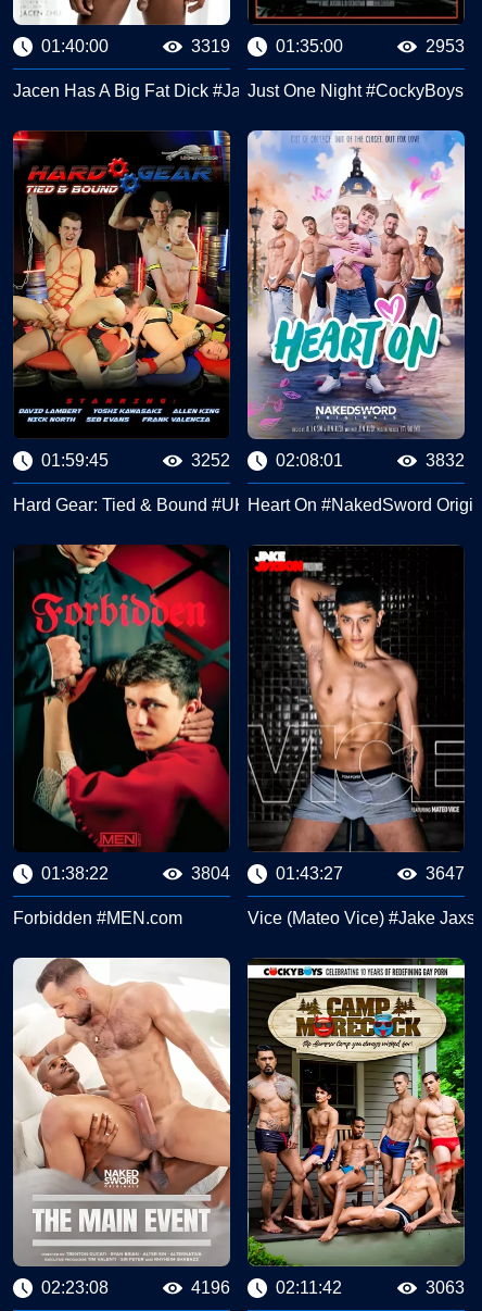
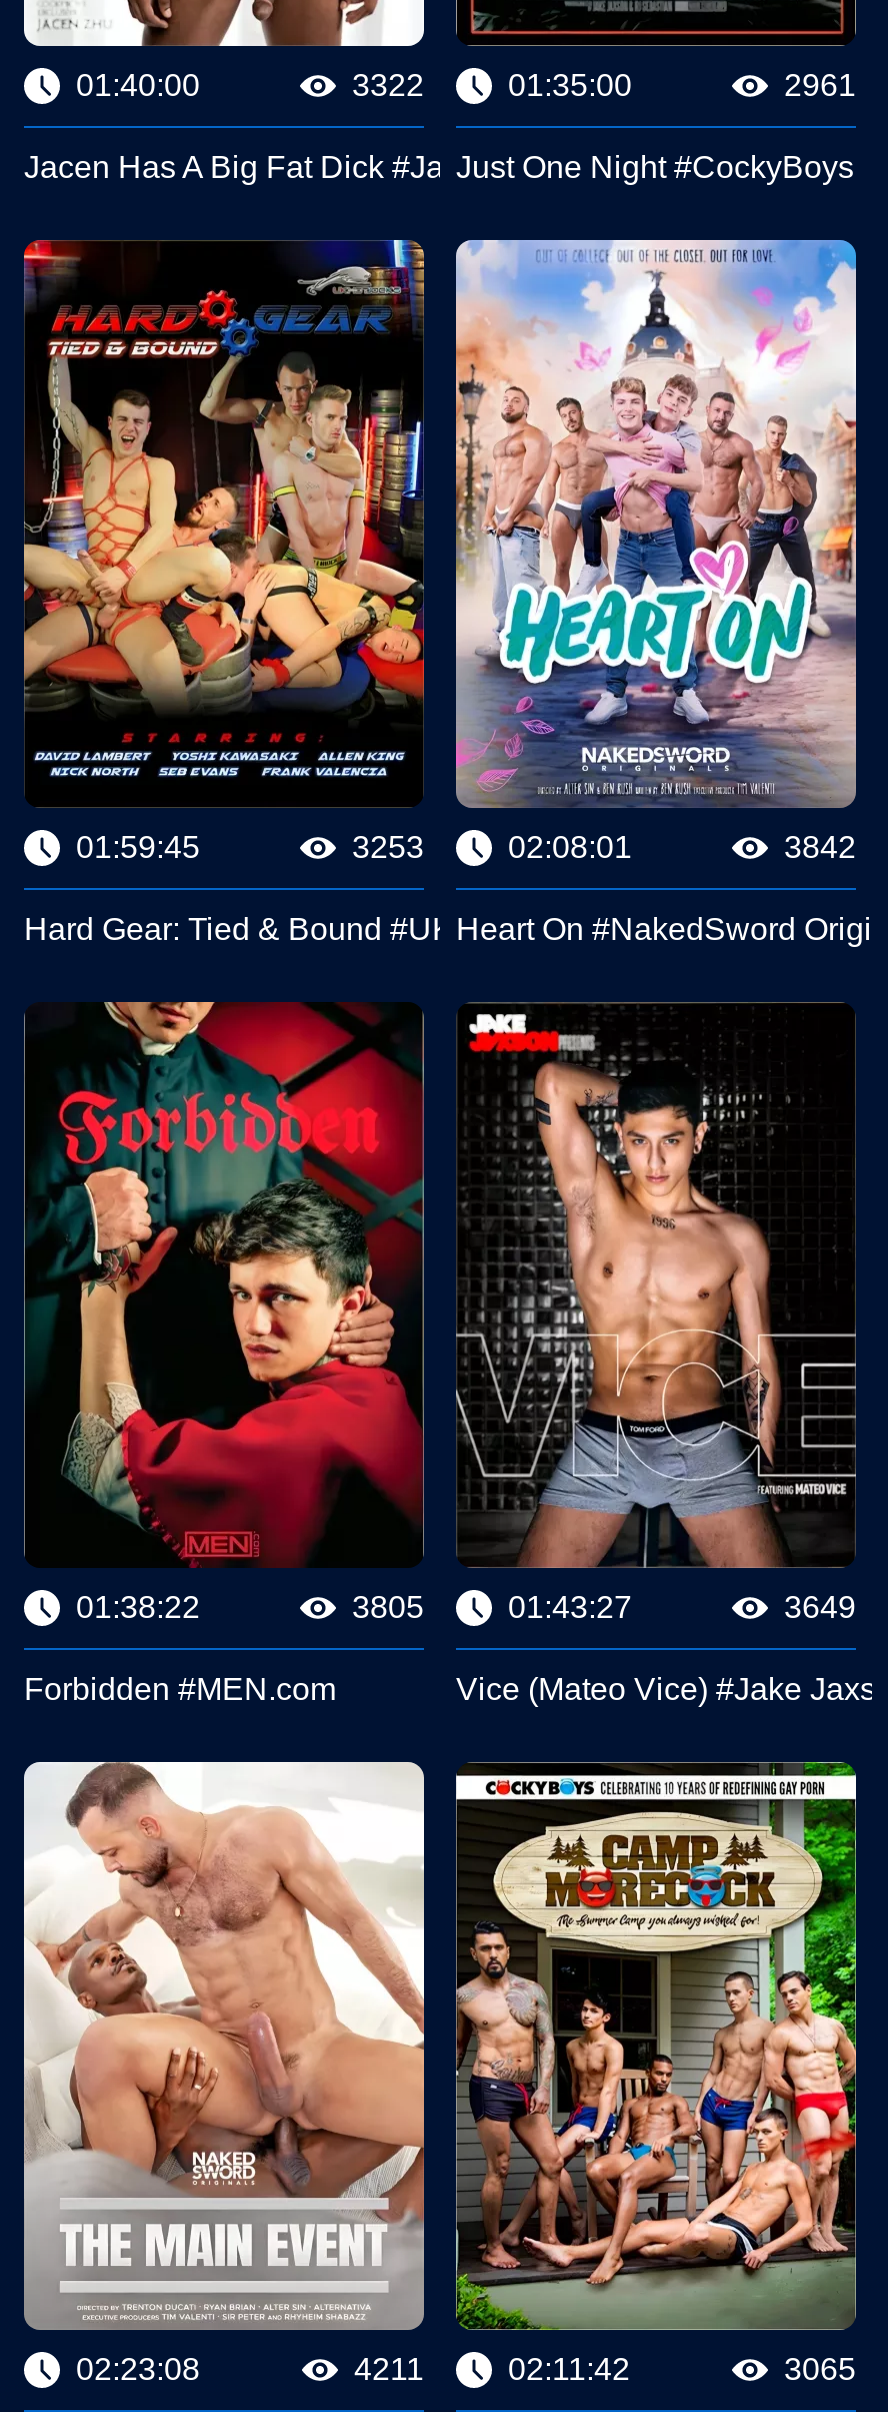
- 3319
+ 3322

- 2953
+ 2961

- 3252
+ 3253

- 3832
+ 3842

- 3804
+ 3805

- 3647
+ 3649

- 4196
+ 4211

- 3063
+ 3065
